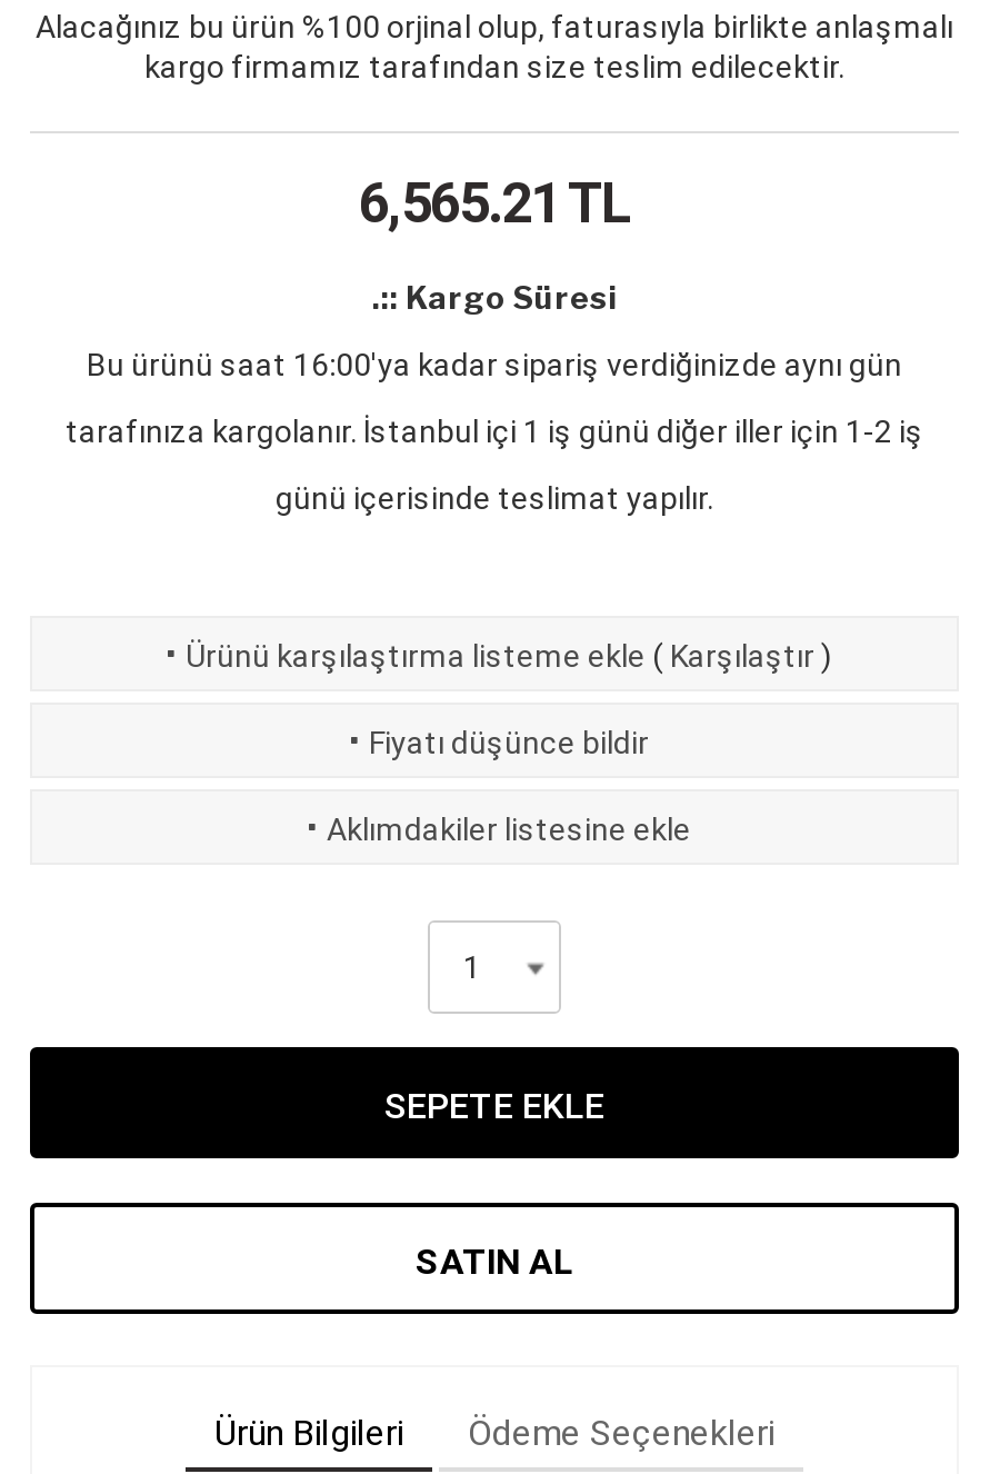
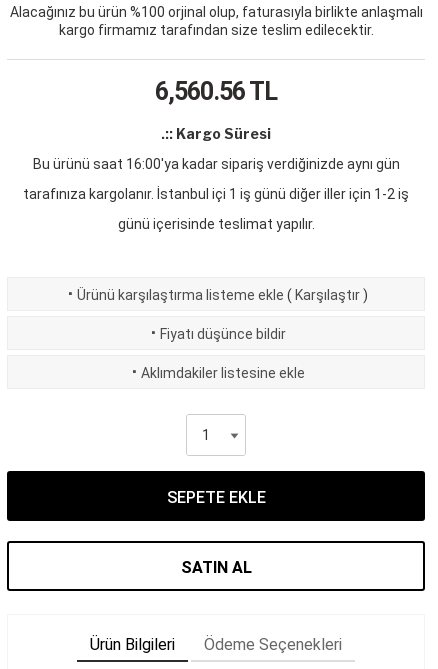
- 6,565.21 TL
+ 6,560.56 TL
